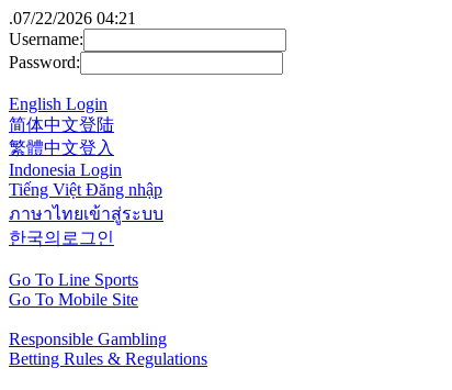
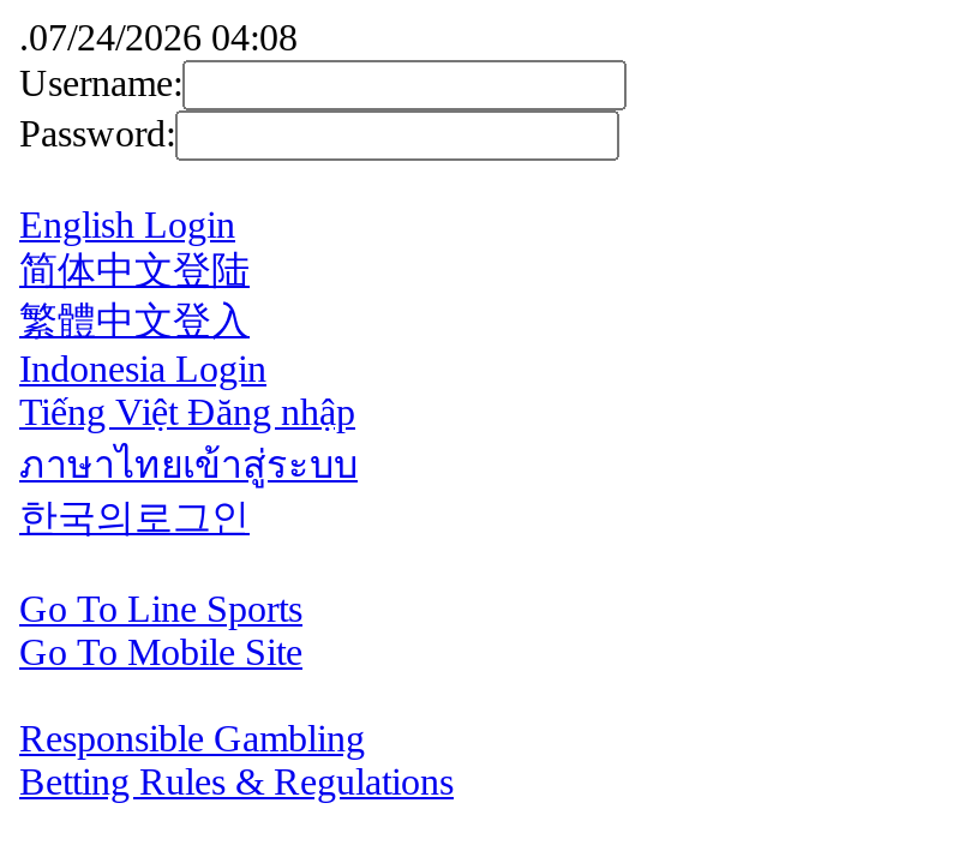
- .07/22/2026 04:21
+ .07/24/2026 04:08
